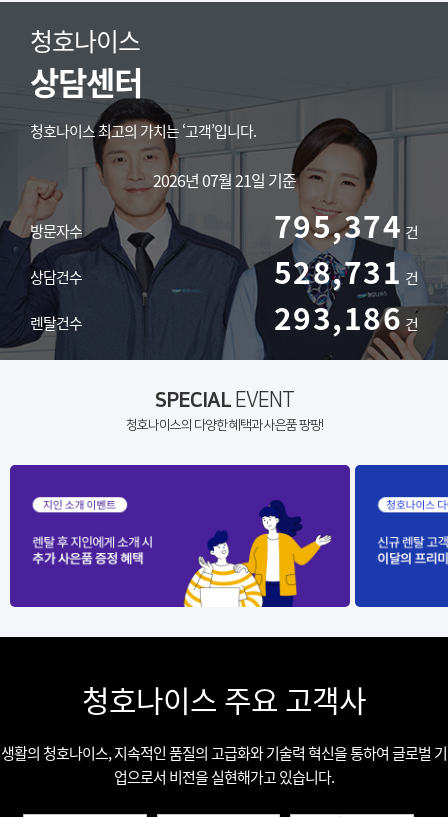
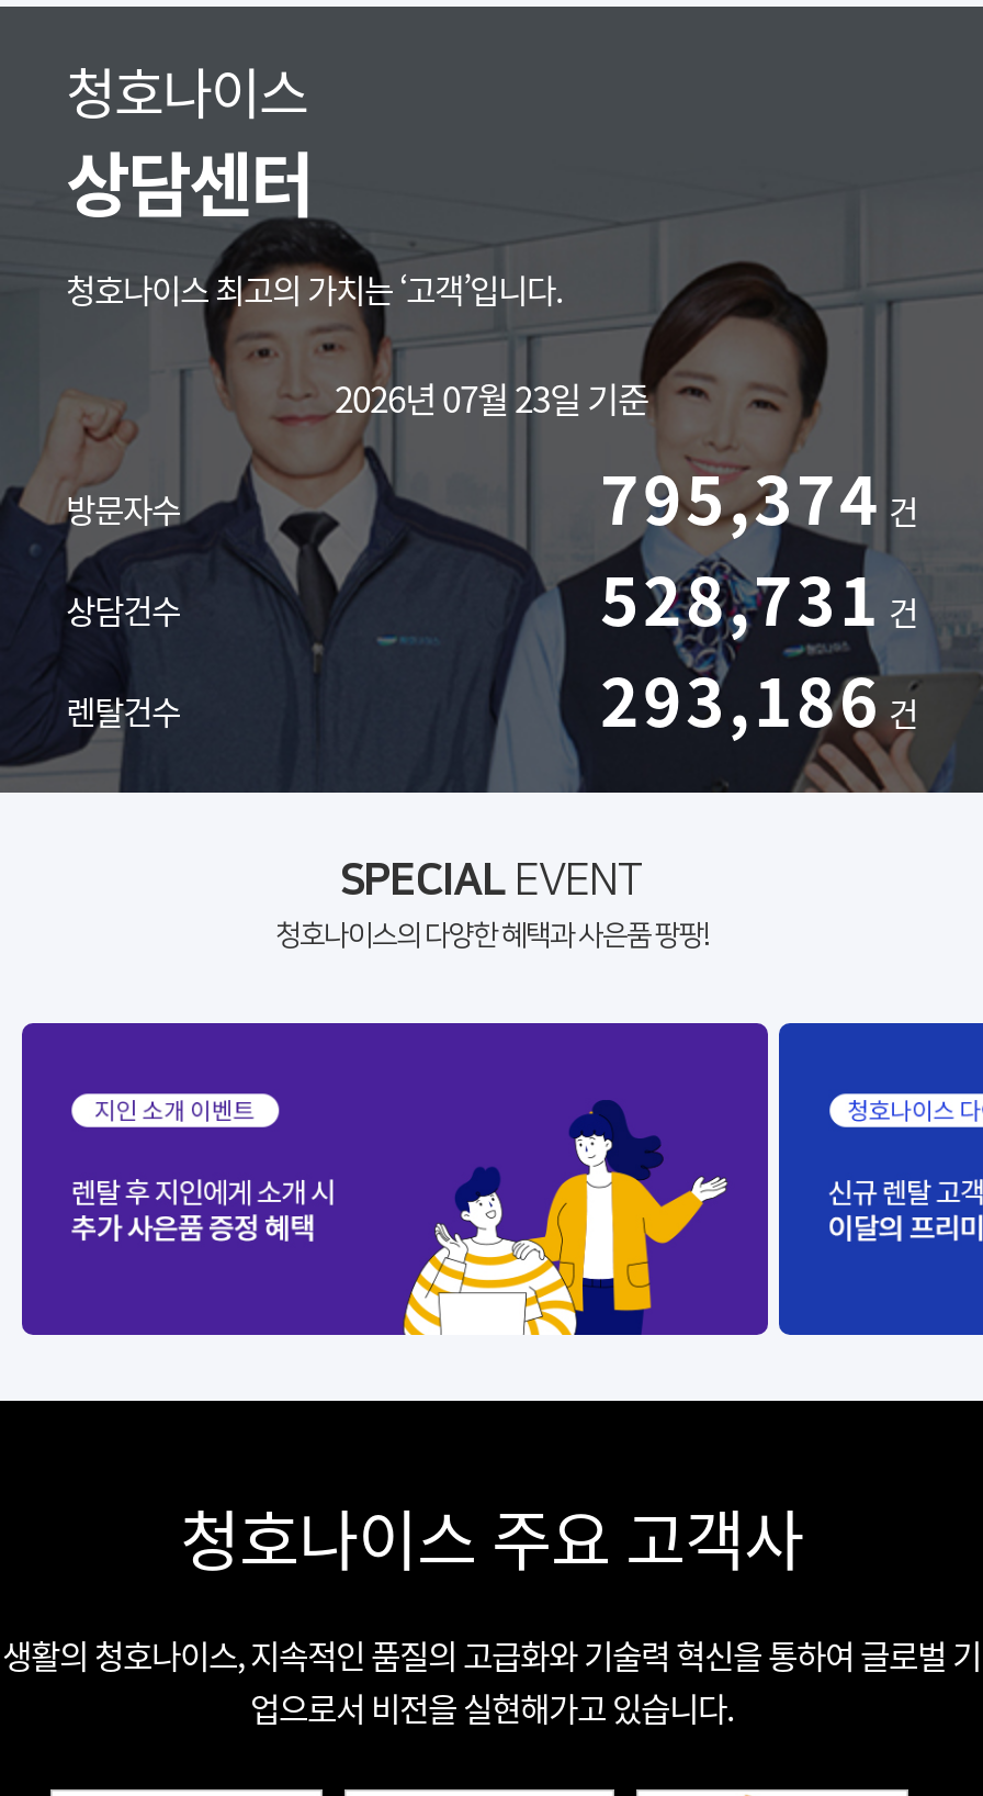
- 2026년 07월 21일 기준
+ 2026년 07월 23일 기준
